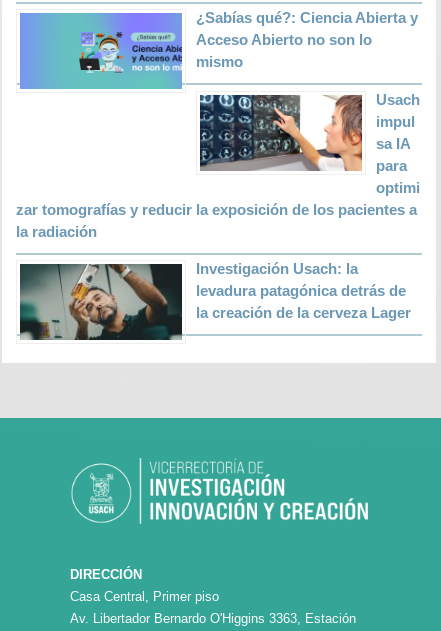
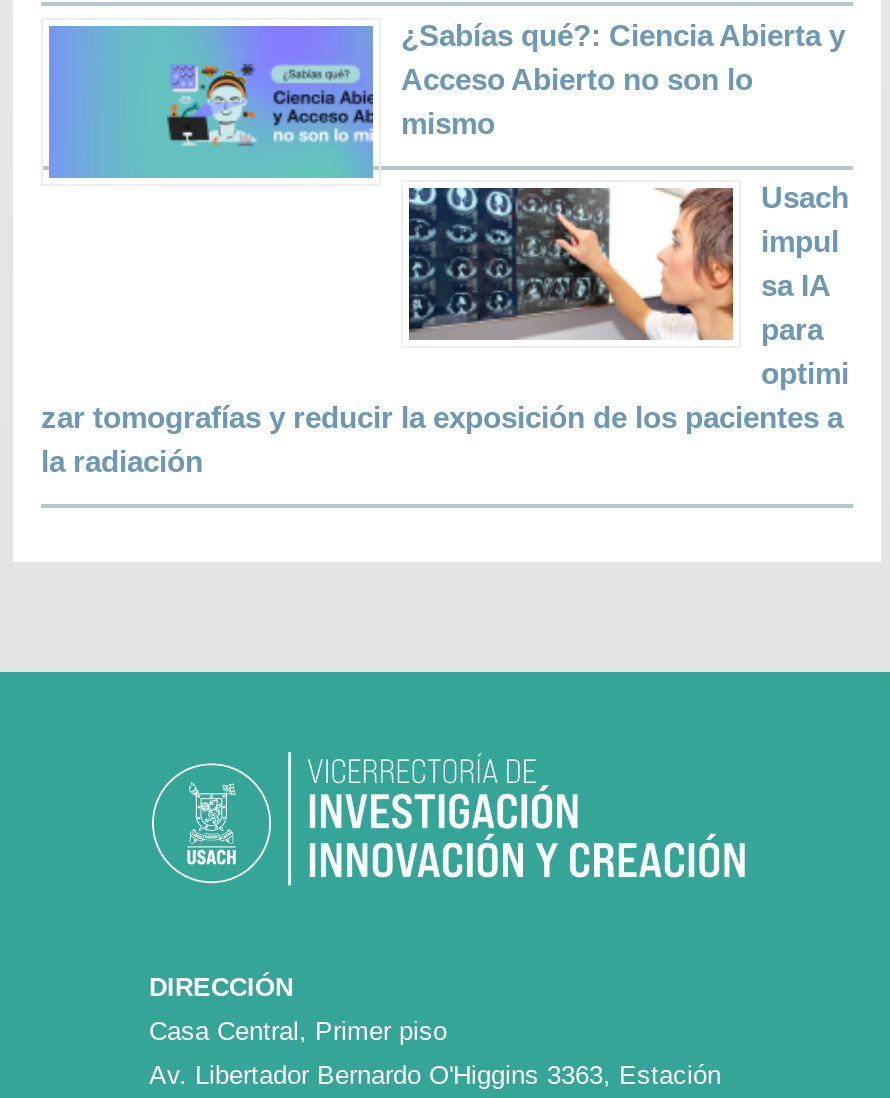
- [image]
- Investigación Usach: la
- levadura patagónica detrás de
- la creación de la cerveza Lager
